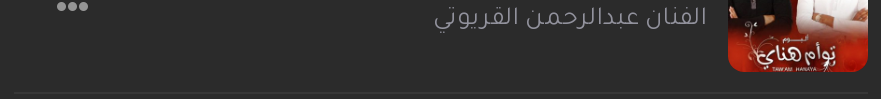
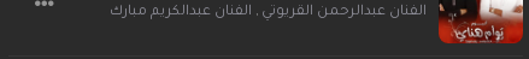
+ الفنان عبدالكريم مبارك
